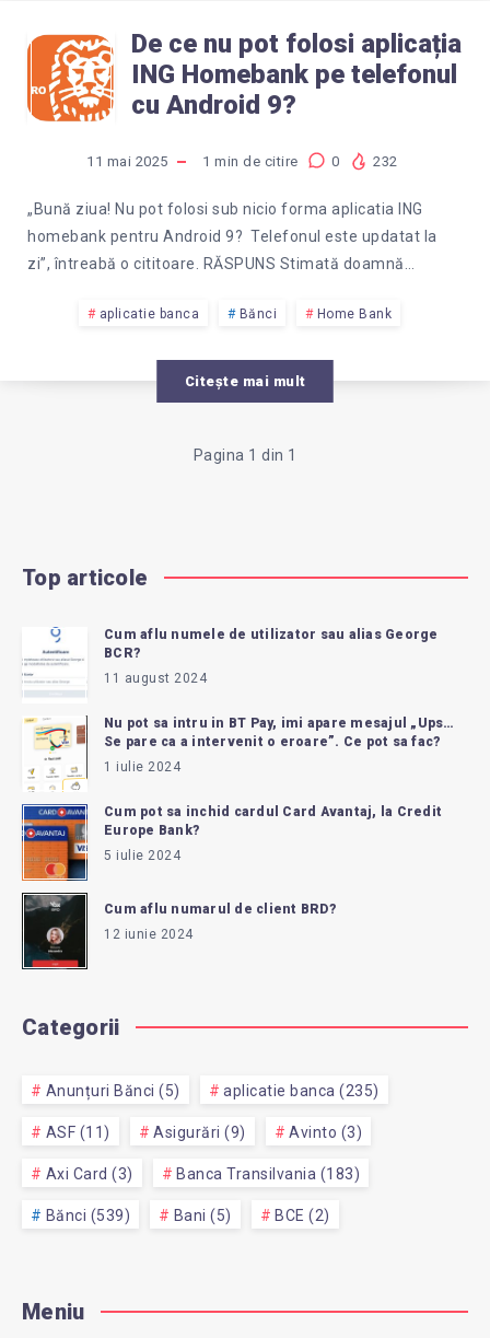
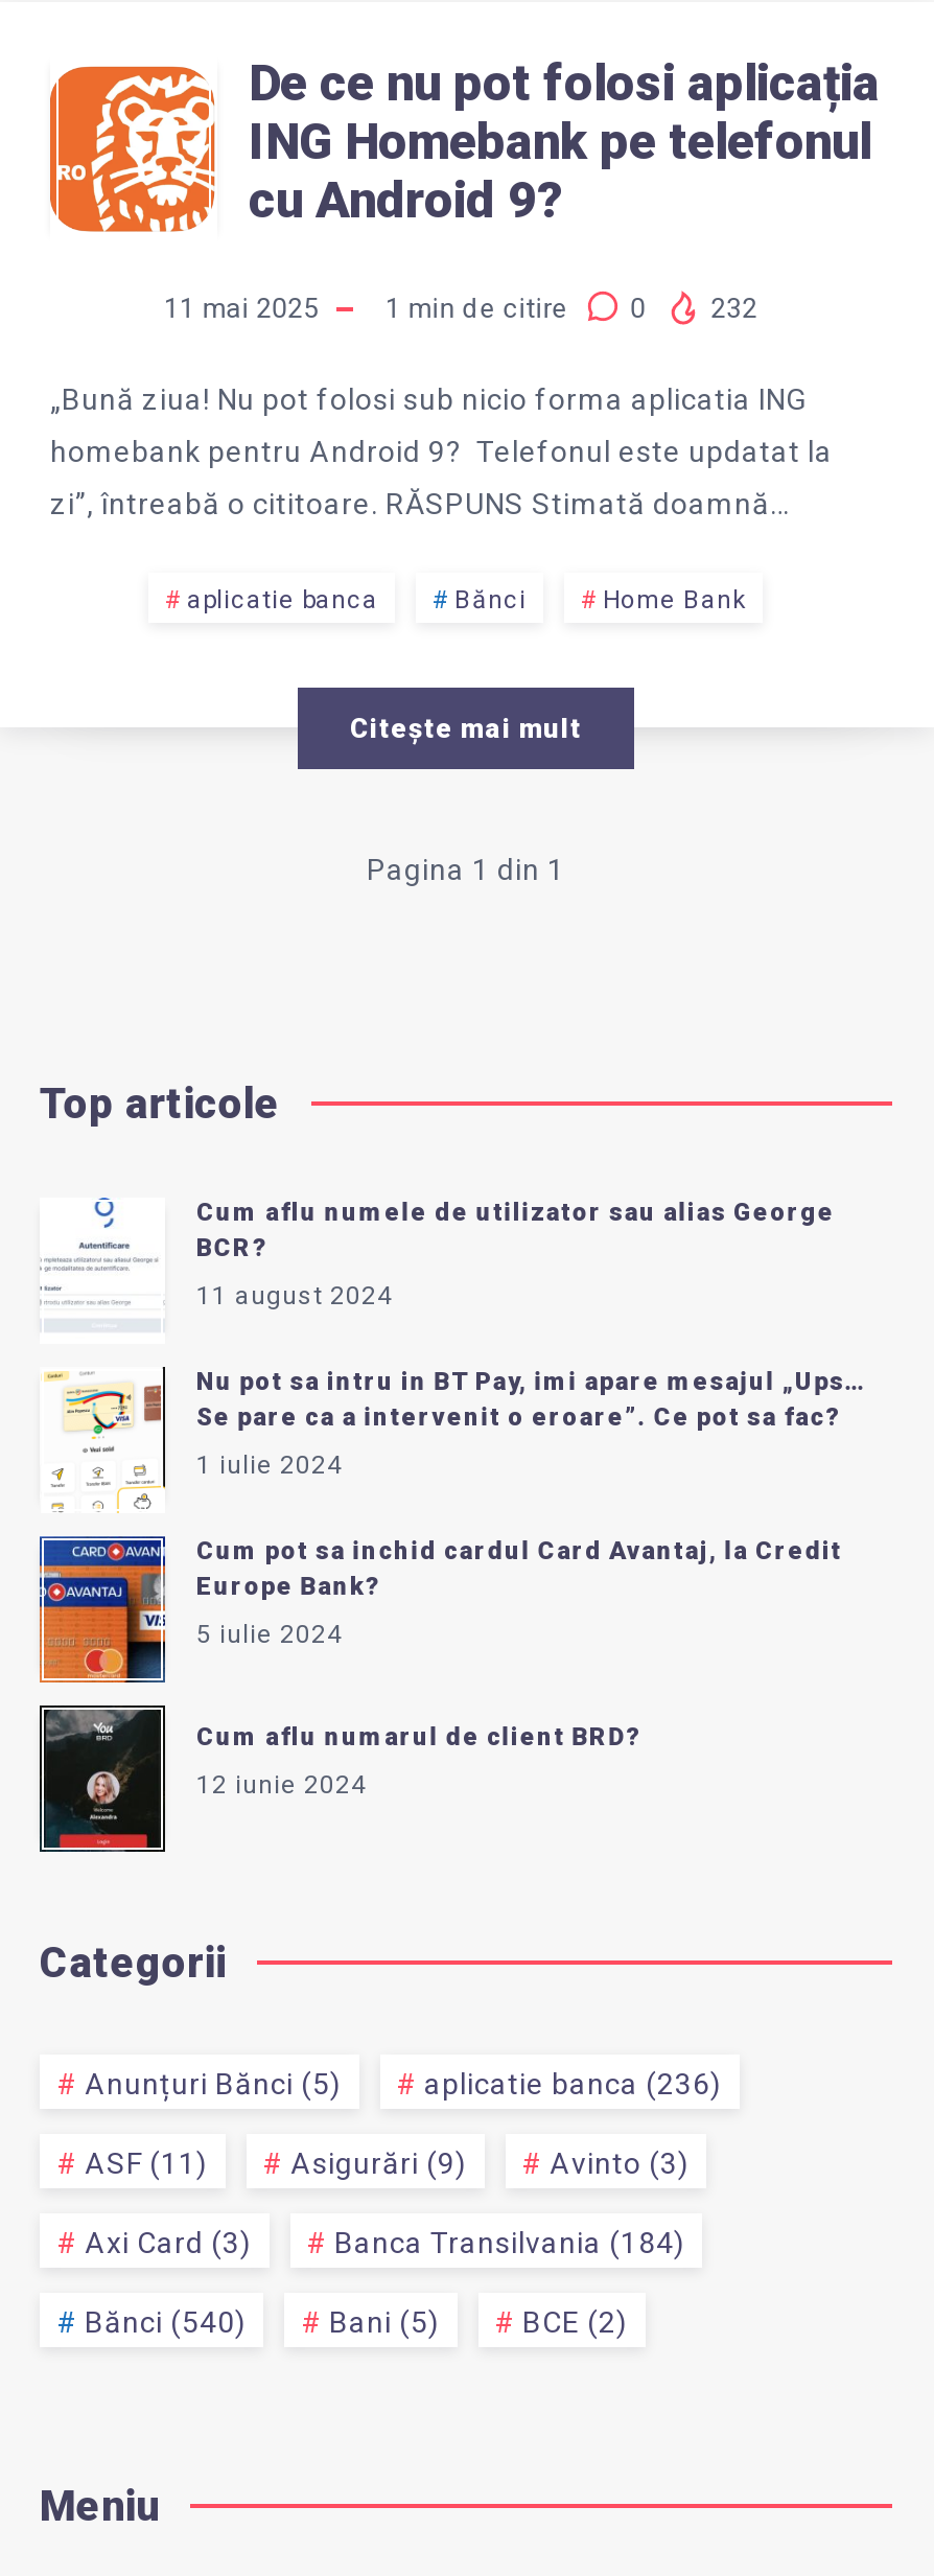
- aplicatie banca (235)
+ aplicatie banca (236)

- Banca Transilvania (183)
+ Banca Transilvania (184)

- Bănci (539)
+ Bănci (540)
